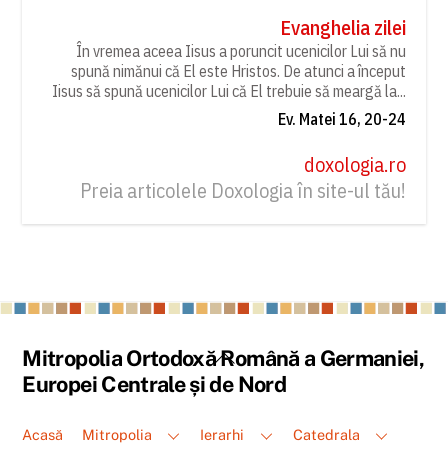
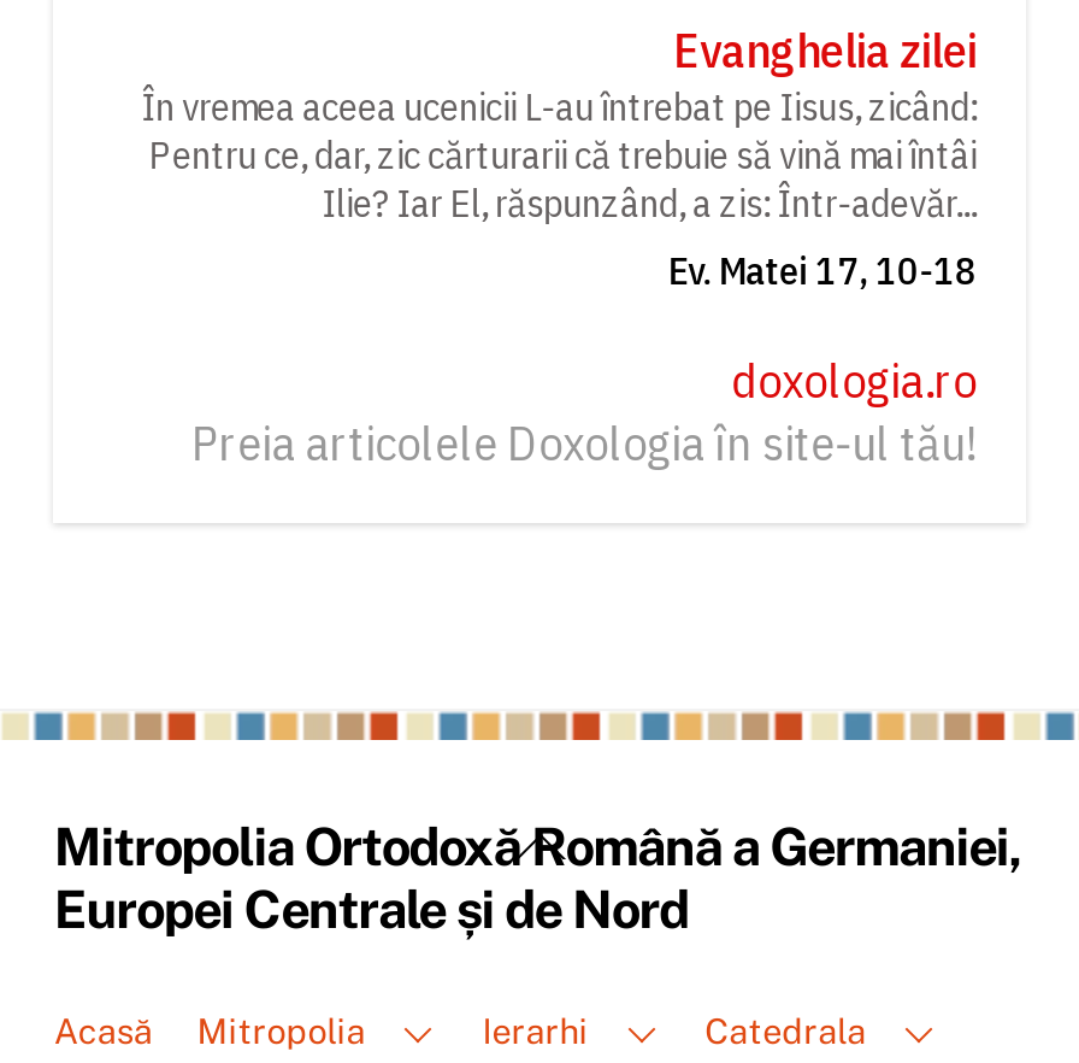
- În vremea aceea Iisus a poruncit ucenicilor Lui să nu
- spună nimănui că El este Hristos. De atunci a început
- Iisus să spună ucenicilor Lui că El trebuie să meargă la...
- Ev. Matei 16, 20-24
+ În vremea aceea ucenicii L-au întrebat pe Iisus, zicând:
+ Pentru ce, dar, zic cărturarii că trebuie să vină mai întâi
+ Ilie? Iar El, răspunzând, a zis: Într-adevăr...
+ Ev. Matei 17, 10-18
